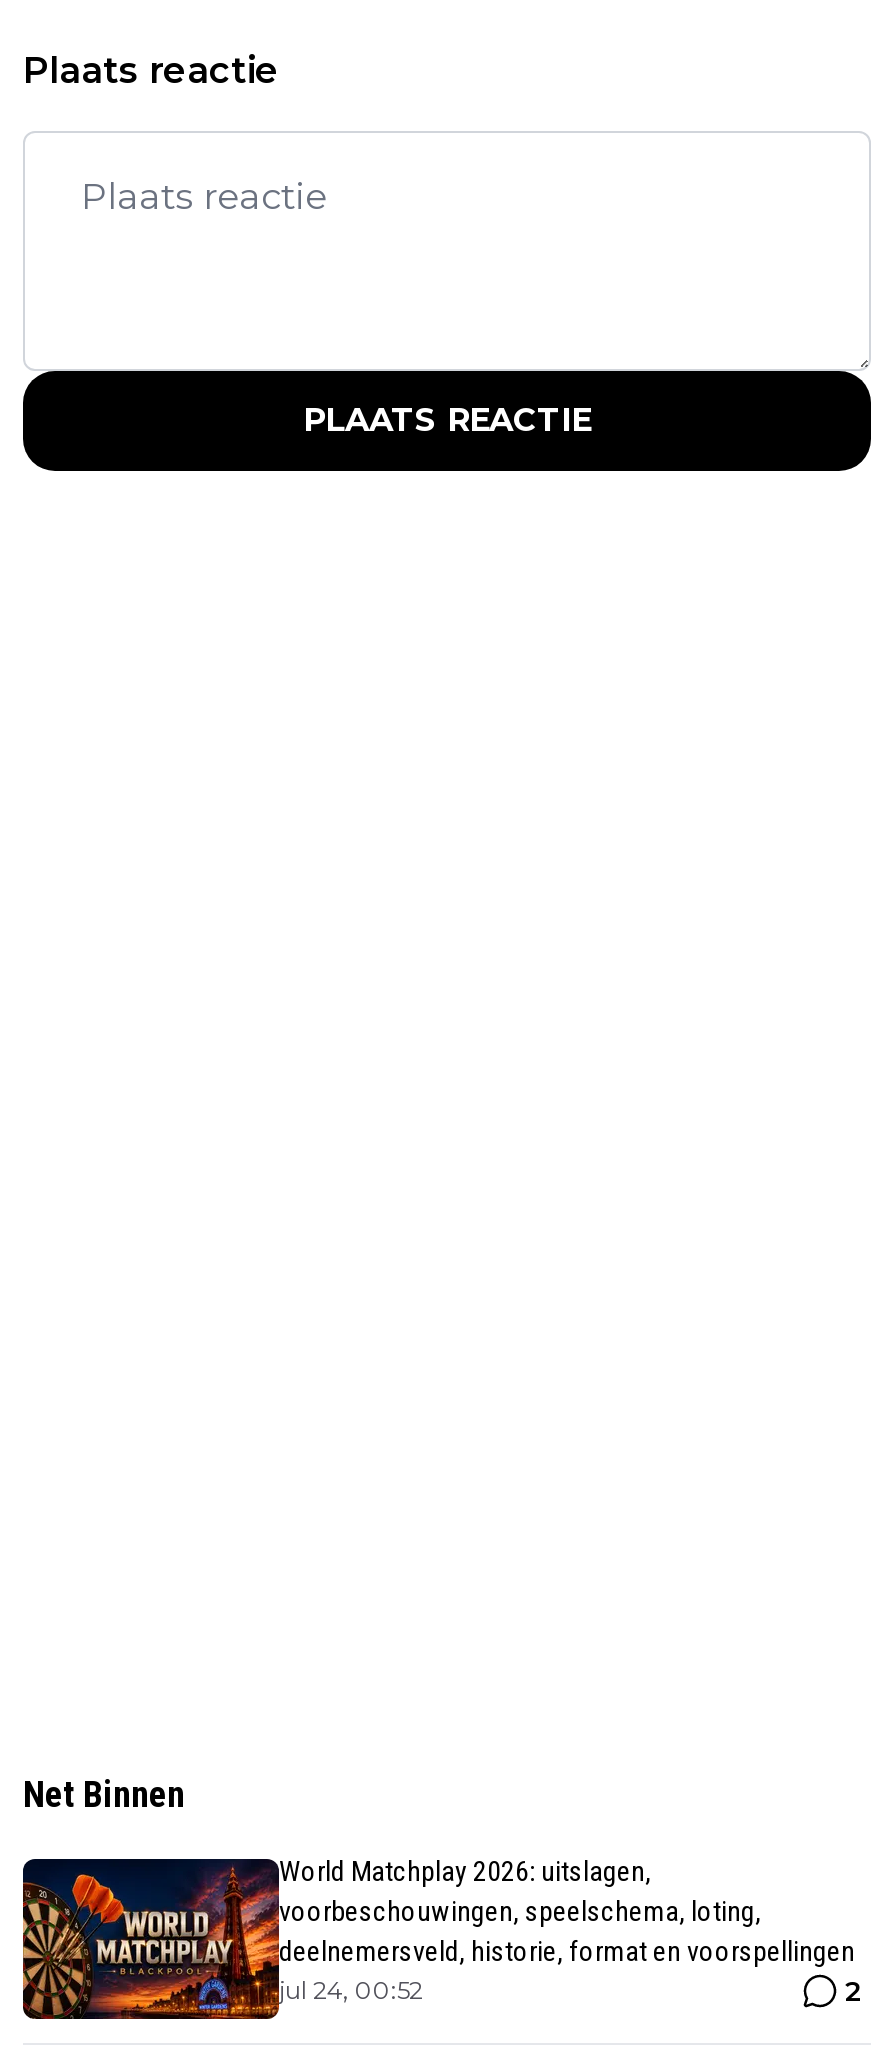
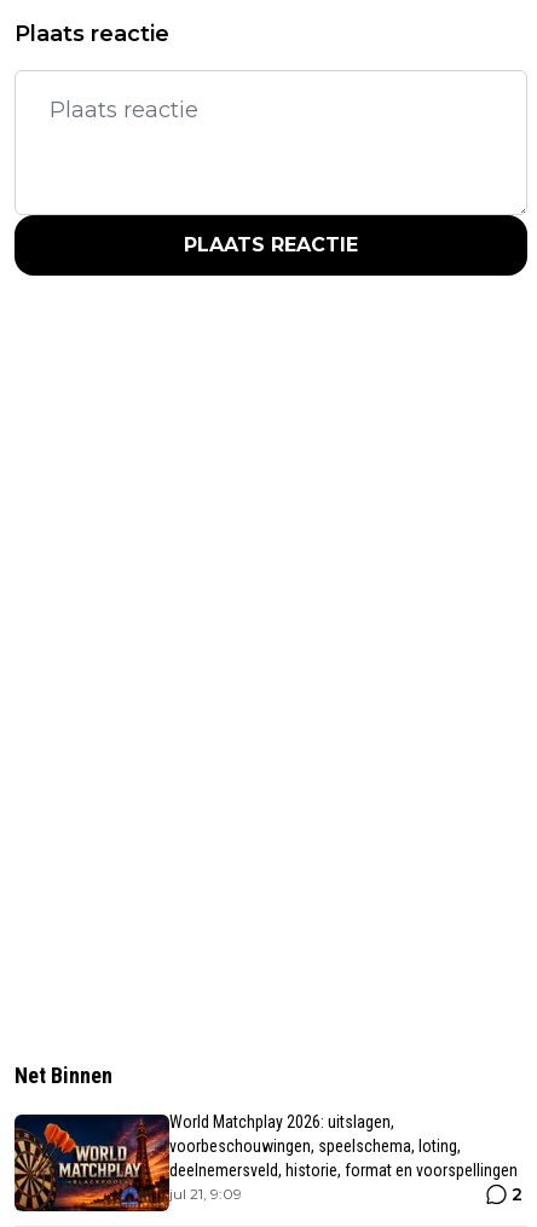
- jul 24, 00:52
+ jul 21, 9:09
